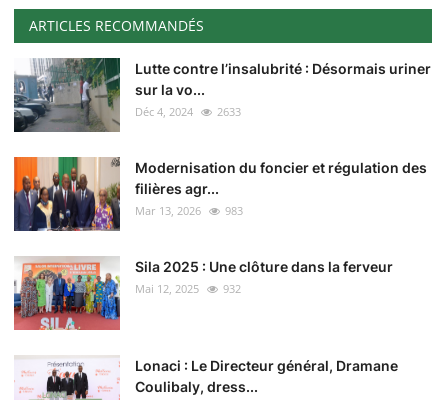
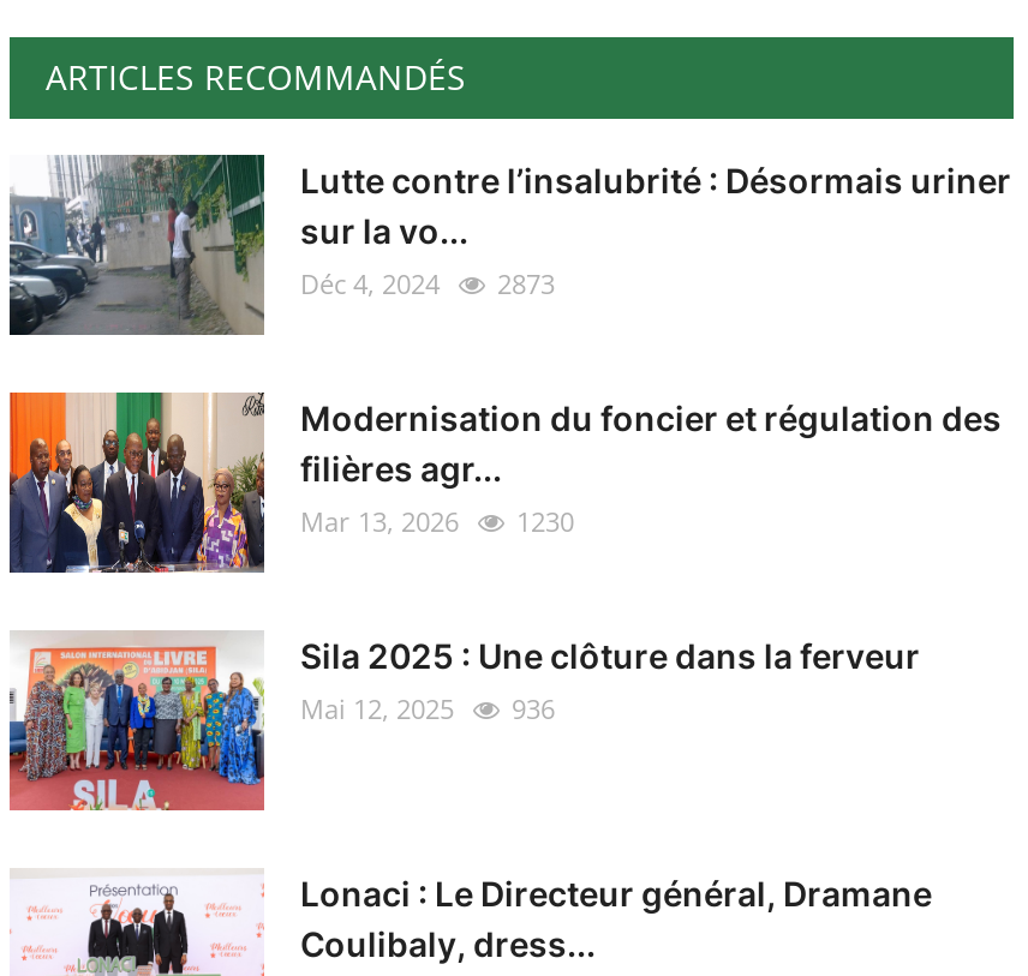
- Déc 4, 2024 2633
+ Déc 4, 2024 2873

- Mar 13, 2026 983
+ Mar 13, 2026 1230

- Mai 12, 2025 932
+ Mai 12, 2025 936
